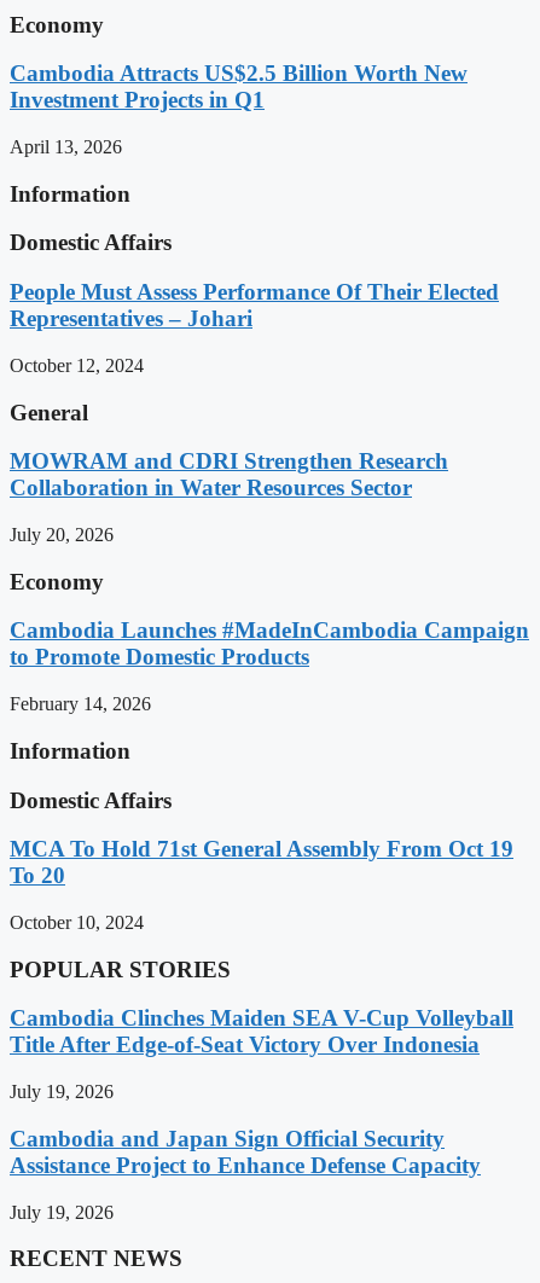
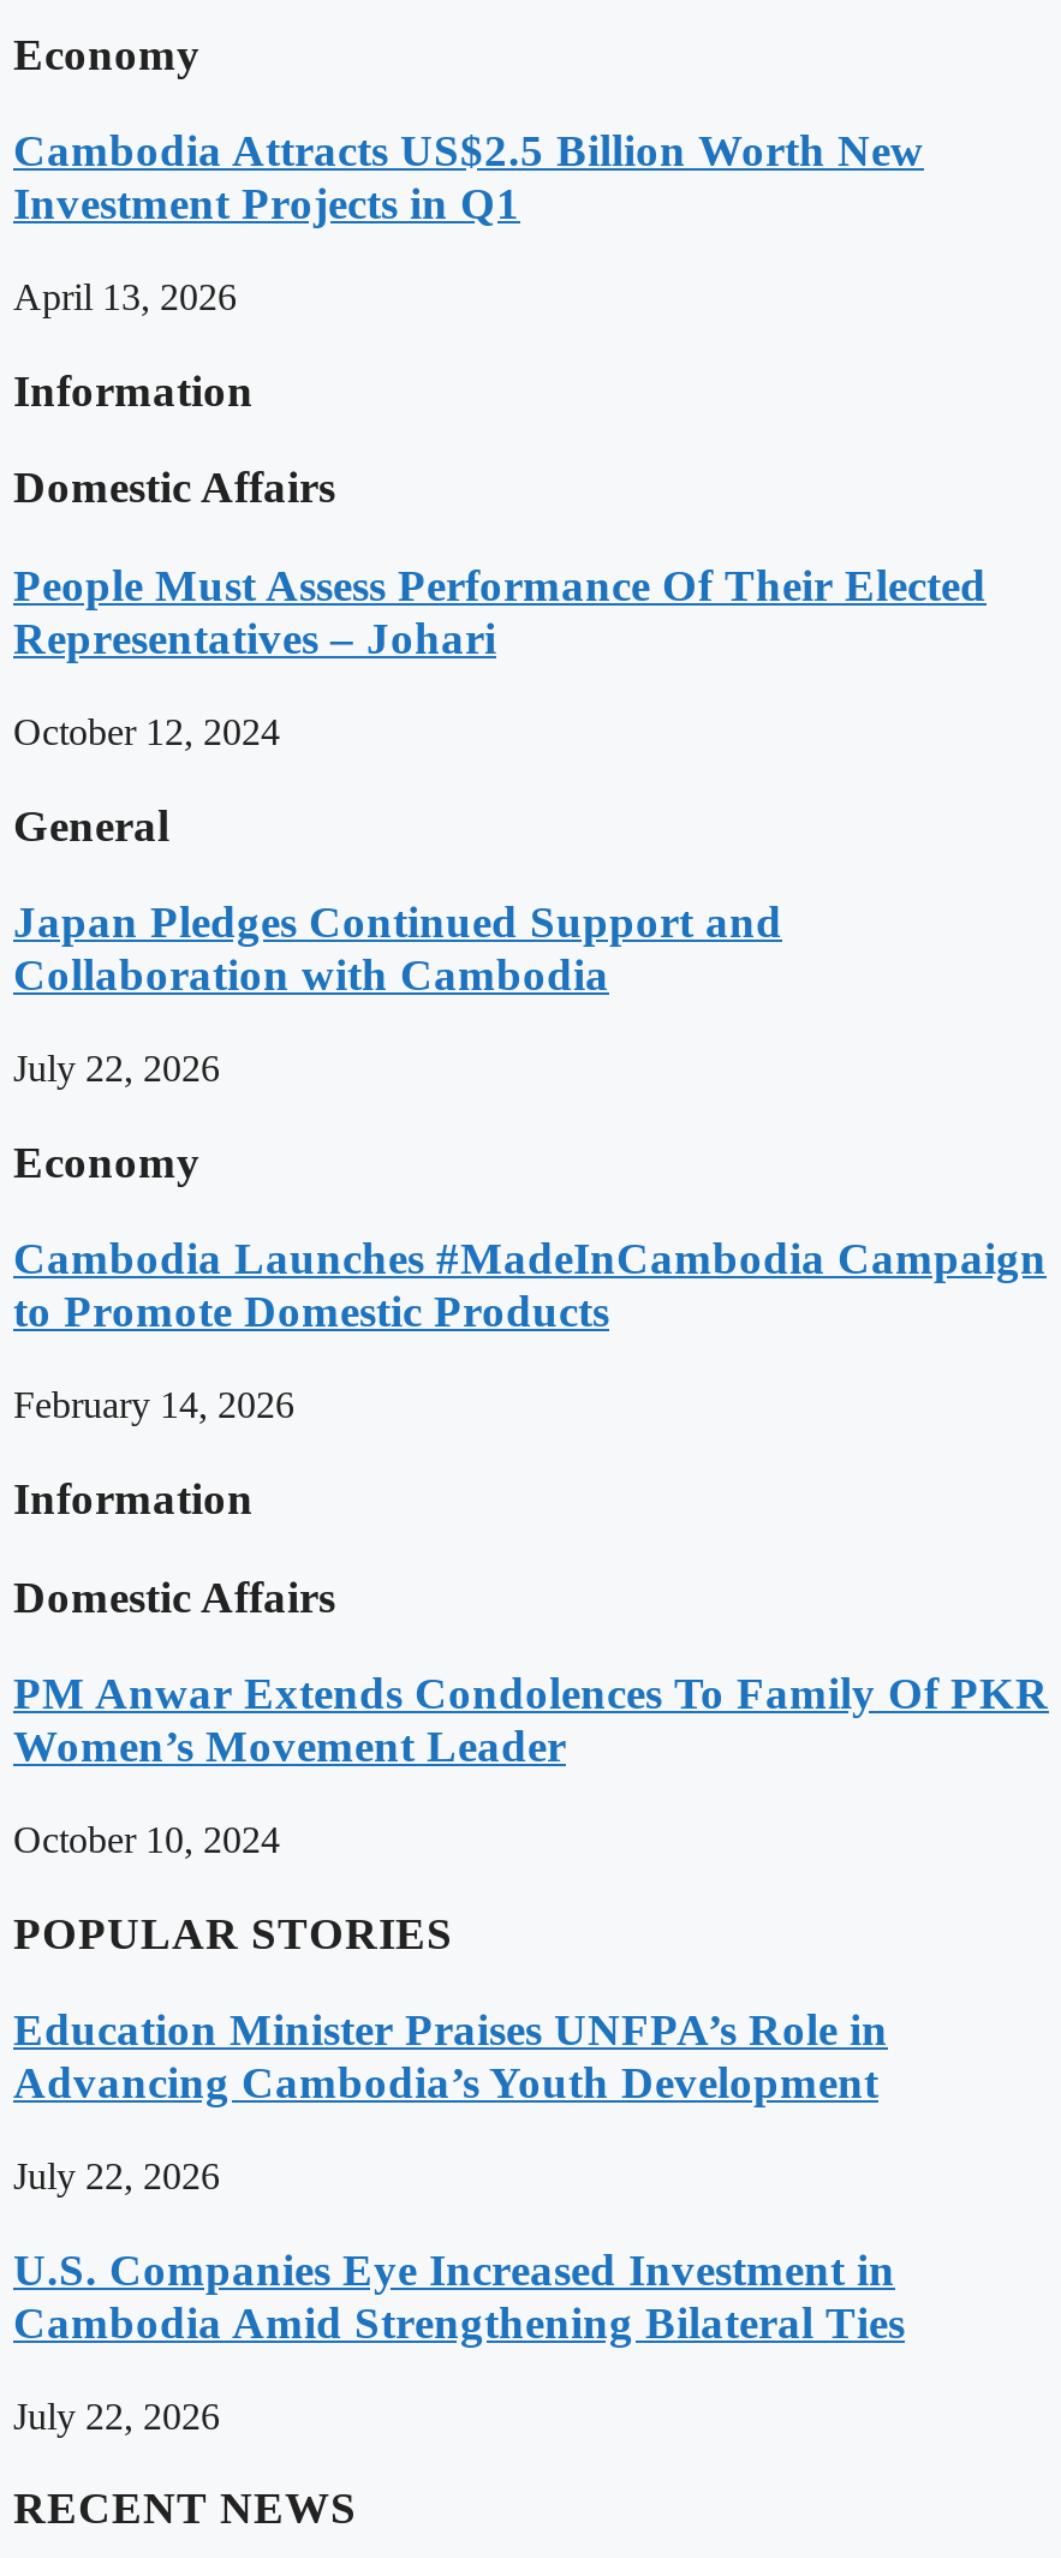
- MOWRAM and CDRI Strengthen Research
- Collaboration in Water Resources Sector
+ Japan Pledges Continued Support and
+ Collaboration with Cambodia

- July 20, 2026
+ July 22, 2026

- MCA To Hold 71st General Assembly From Oct 19
- To 20
+ PM Anwar Extends Condolences To Family Of PKR
+ Women’s Movement Leader

- Cambodia Clinches Maiden SEA V-Cup Volleyball
- Title After Edge-of-Seat Victory Over Indonesia
+ Education Minister Praises UNFPA’s Role in
+ Advancing Cambodia’s Youth Development

- July 19, 2026
+ July 22, 2026

- Cambodia and Japan Sign Official Security
- Assistance Project to Enhance Defense Capacity
+ U.S. Companies Eye Increased Investment in
+ Cambodia Amid Strengthening Bilateral Ties

- July 19, 2026
+ July 22, 2026
